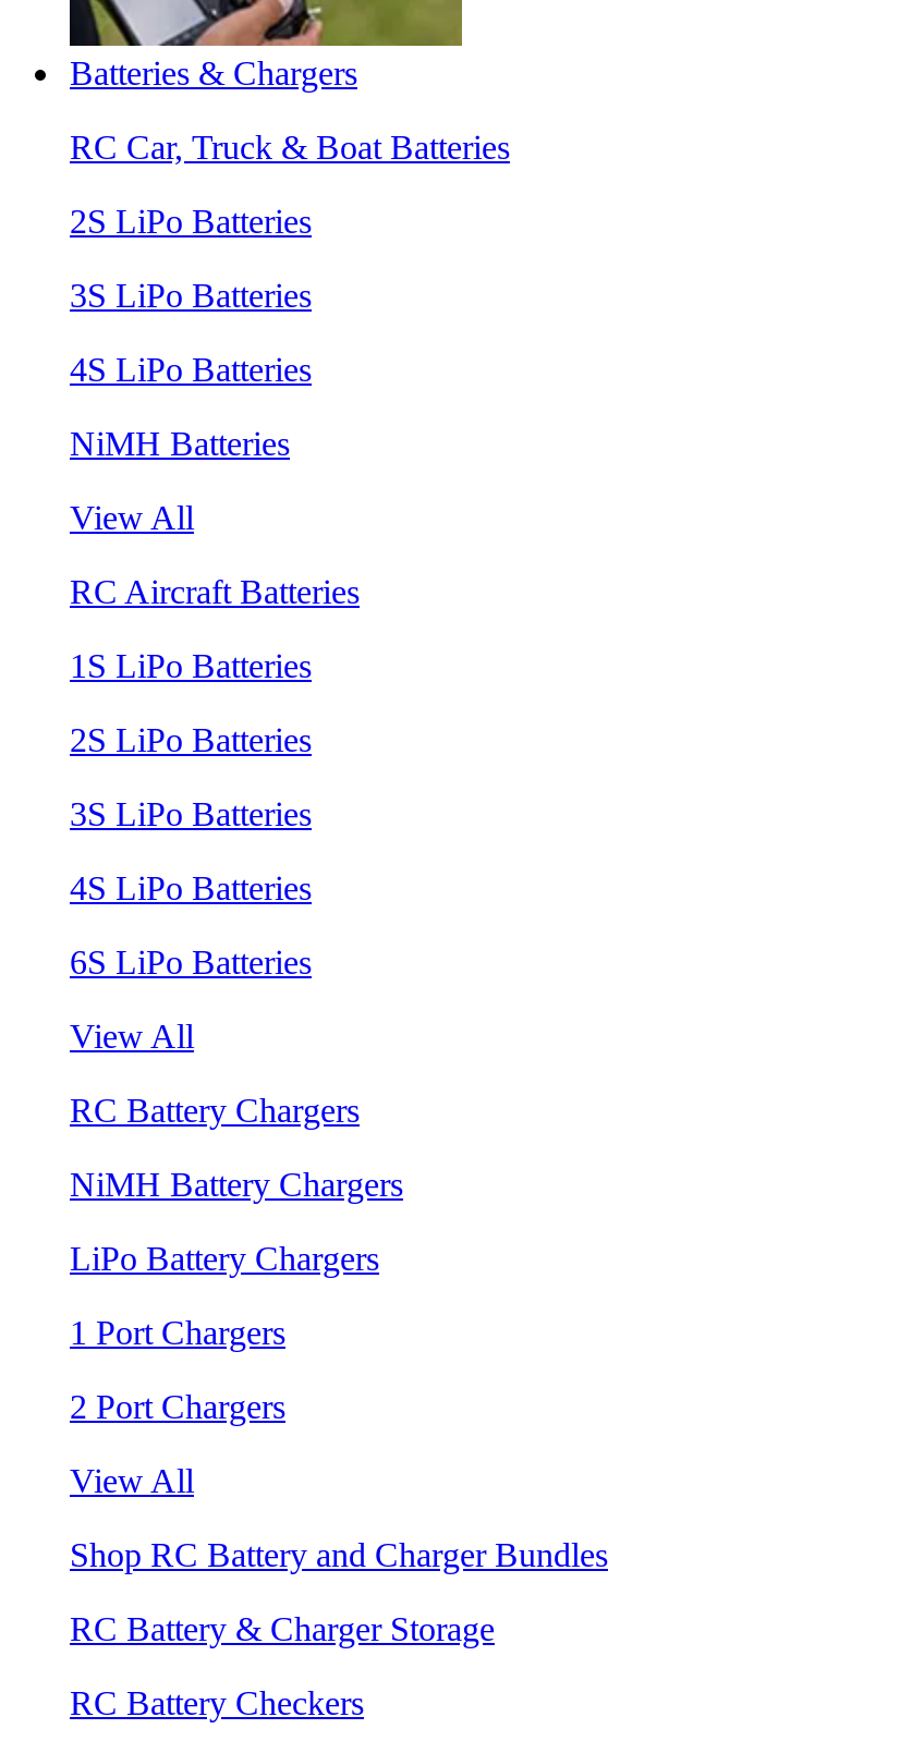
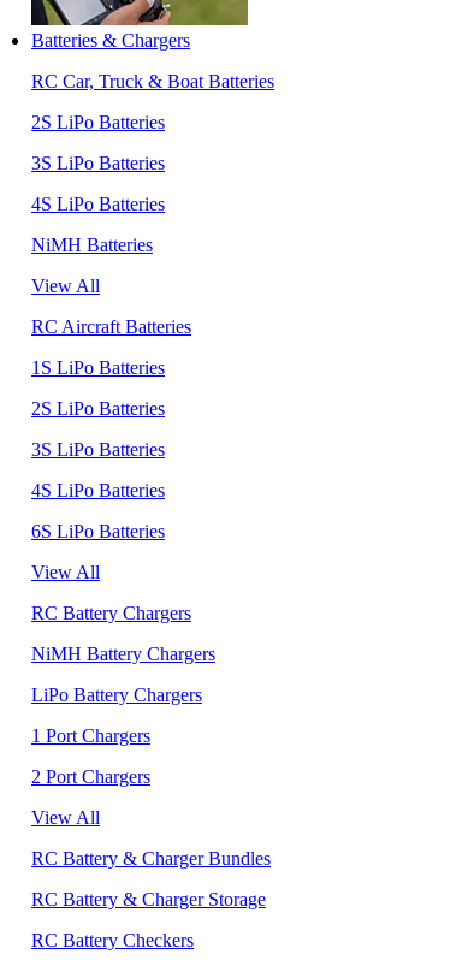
- Shop RC Battery and Charger Bundles
+ RC Battery & Charger Bundles
